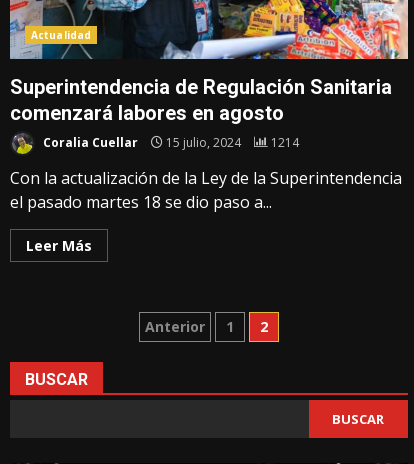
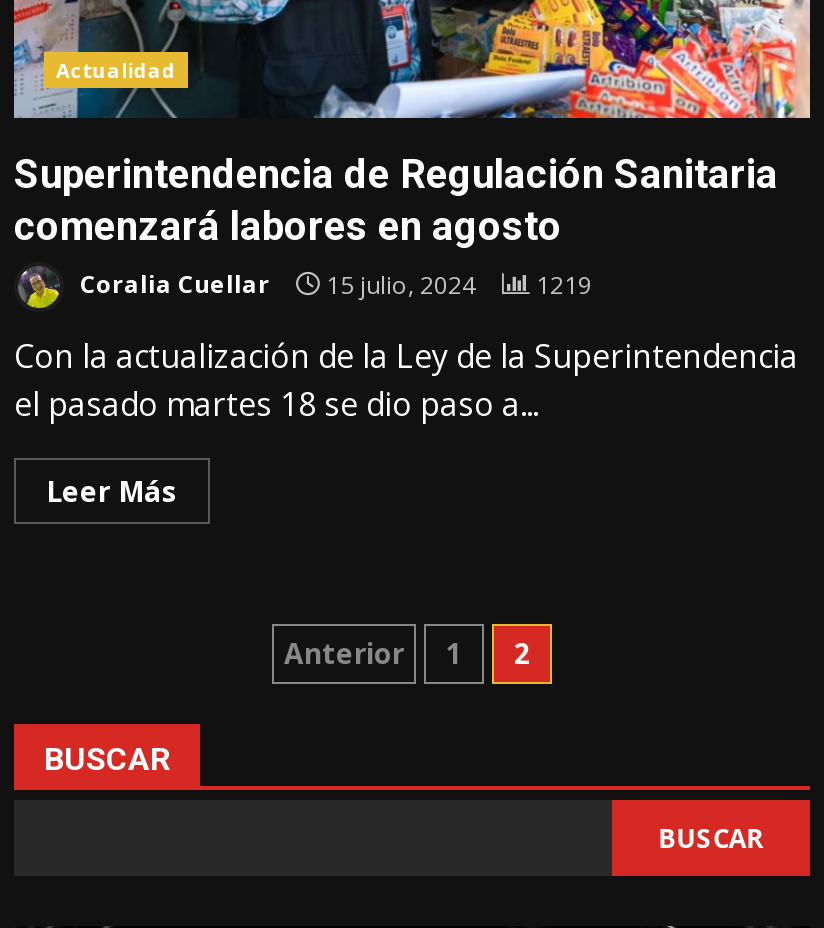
- Coralia Cuellar 15 julio, 2024 1214
+ Coralia Cuellar 15 julio, 2024 1219
